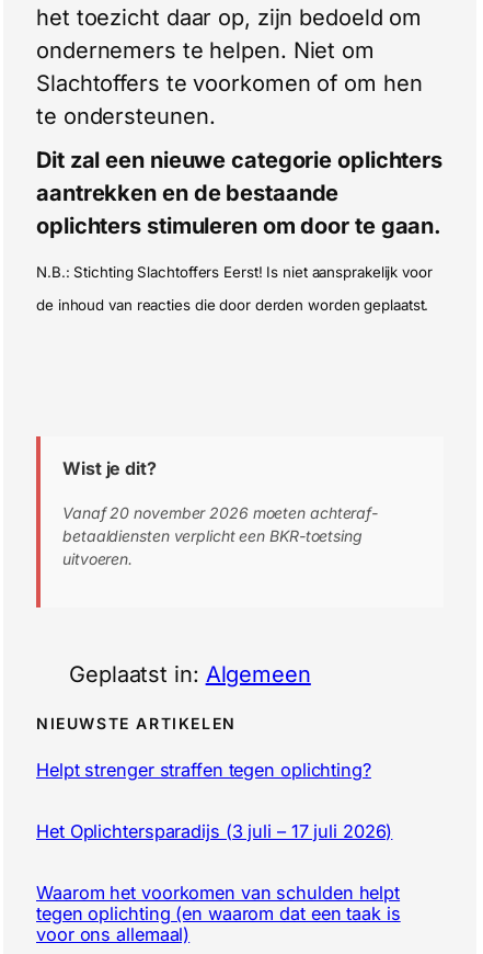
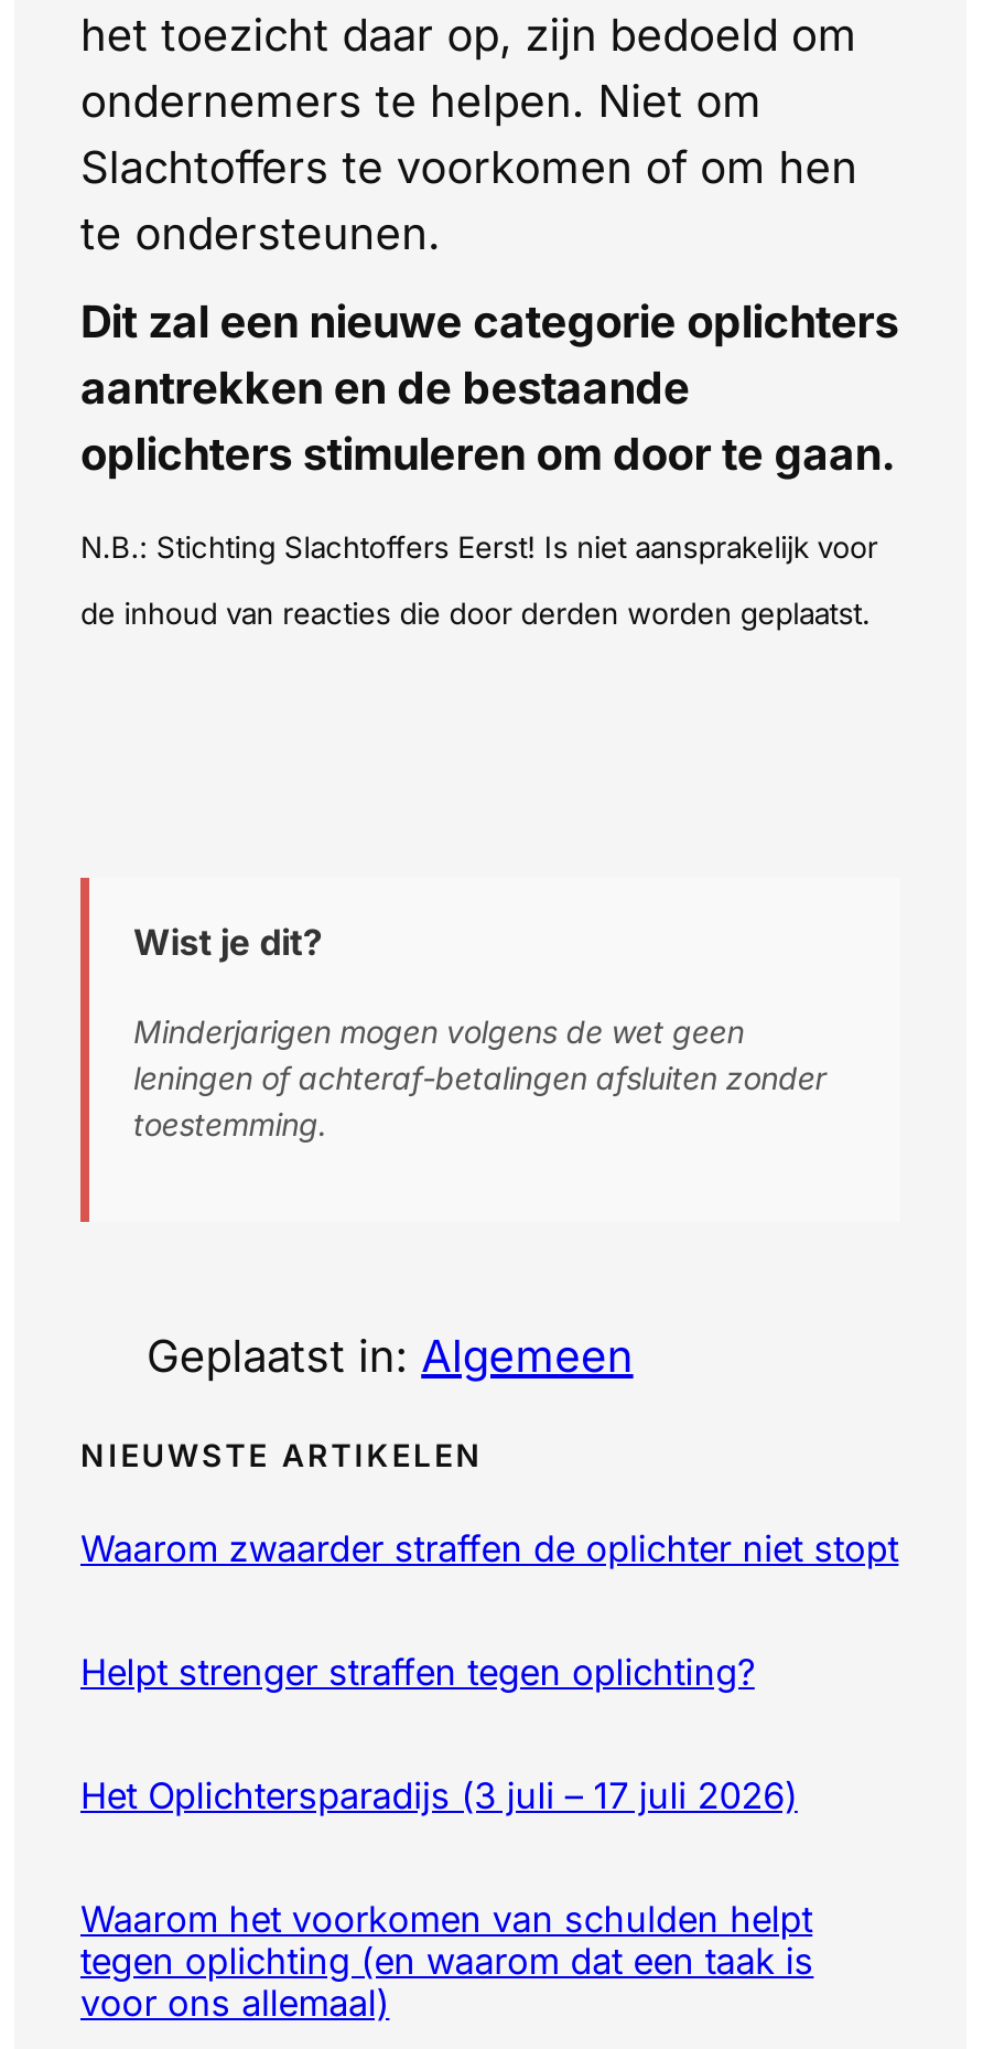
- Vanaf 20 november 2026 moeten achteraf-
- betaaldiensten verplicht een BKR-toetsing
- uitvoeren.
+ Minderjarigen mogen volgens de wet geen
+ leningen of achteraf-betalingen afsluiten zonder
+ toestemming.

+ Waarom zwaarder straffen de oplichter niet stopt
